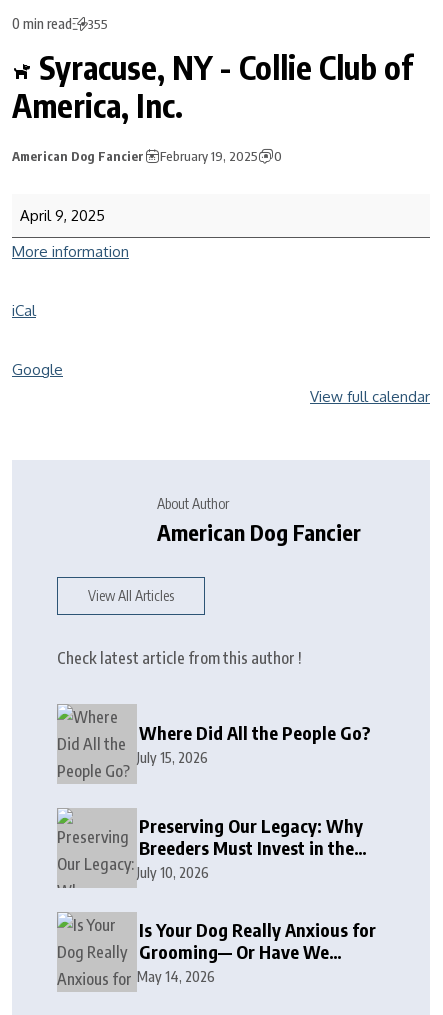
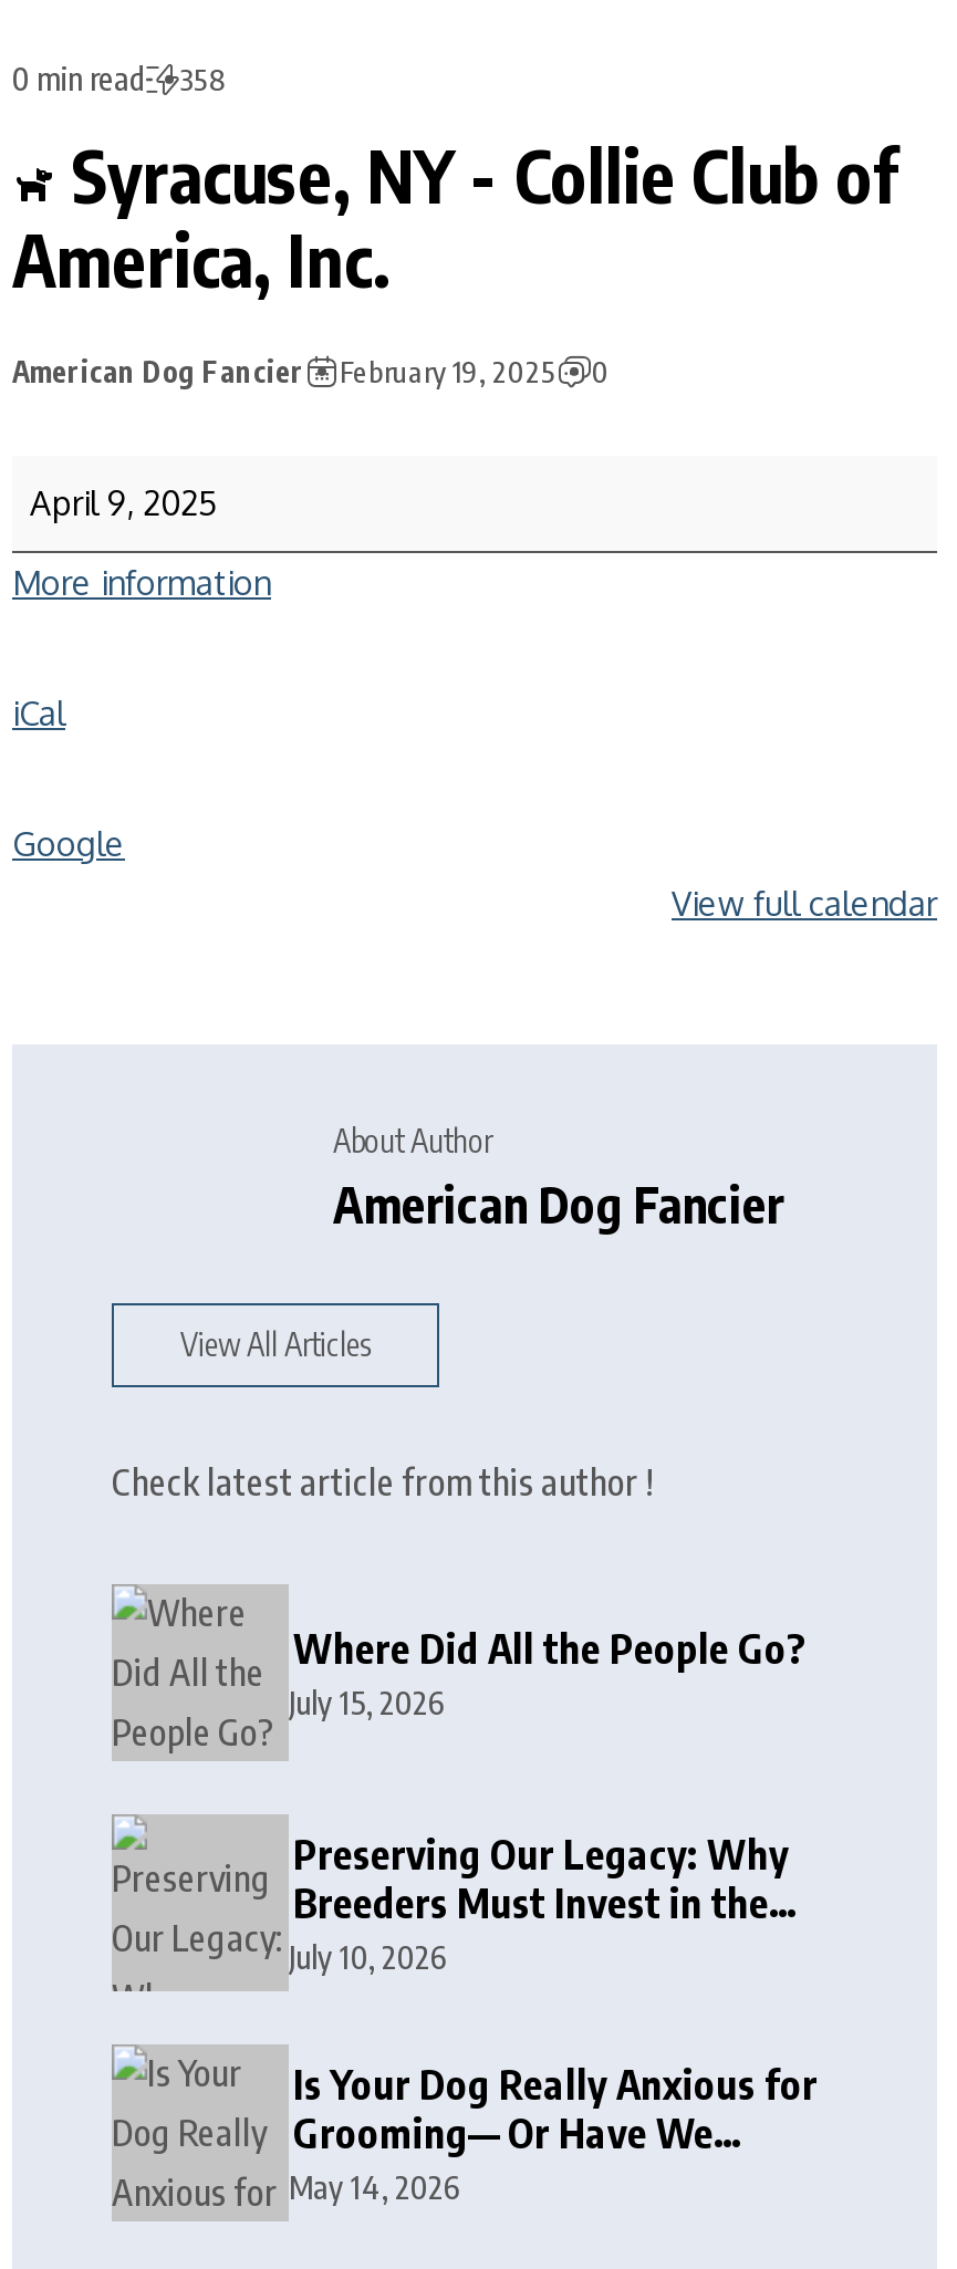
- 0 min read 355
+ 0 min read 358
